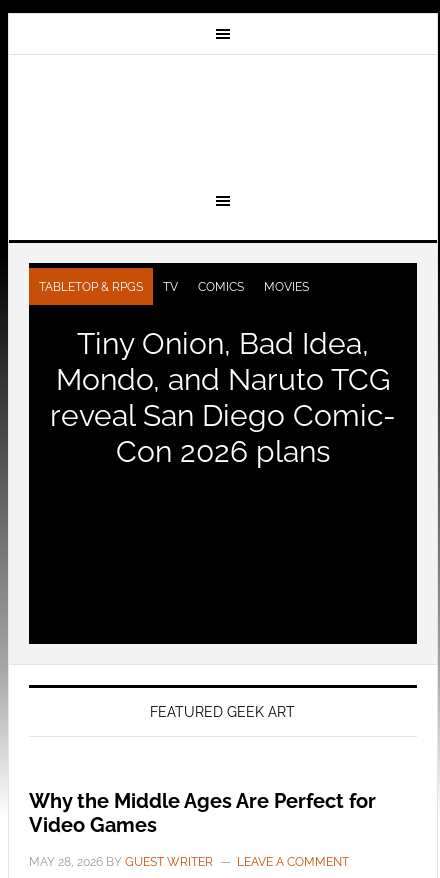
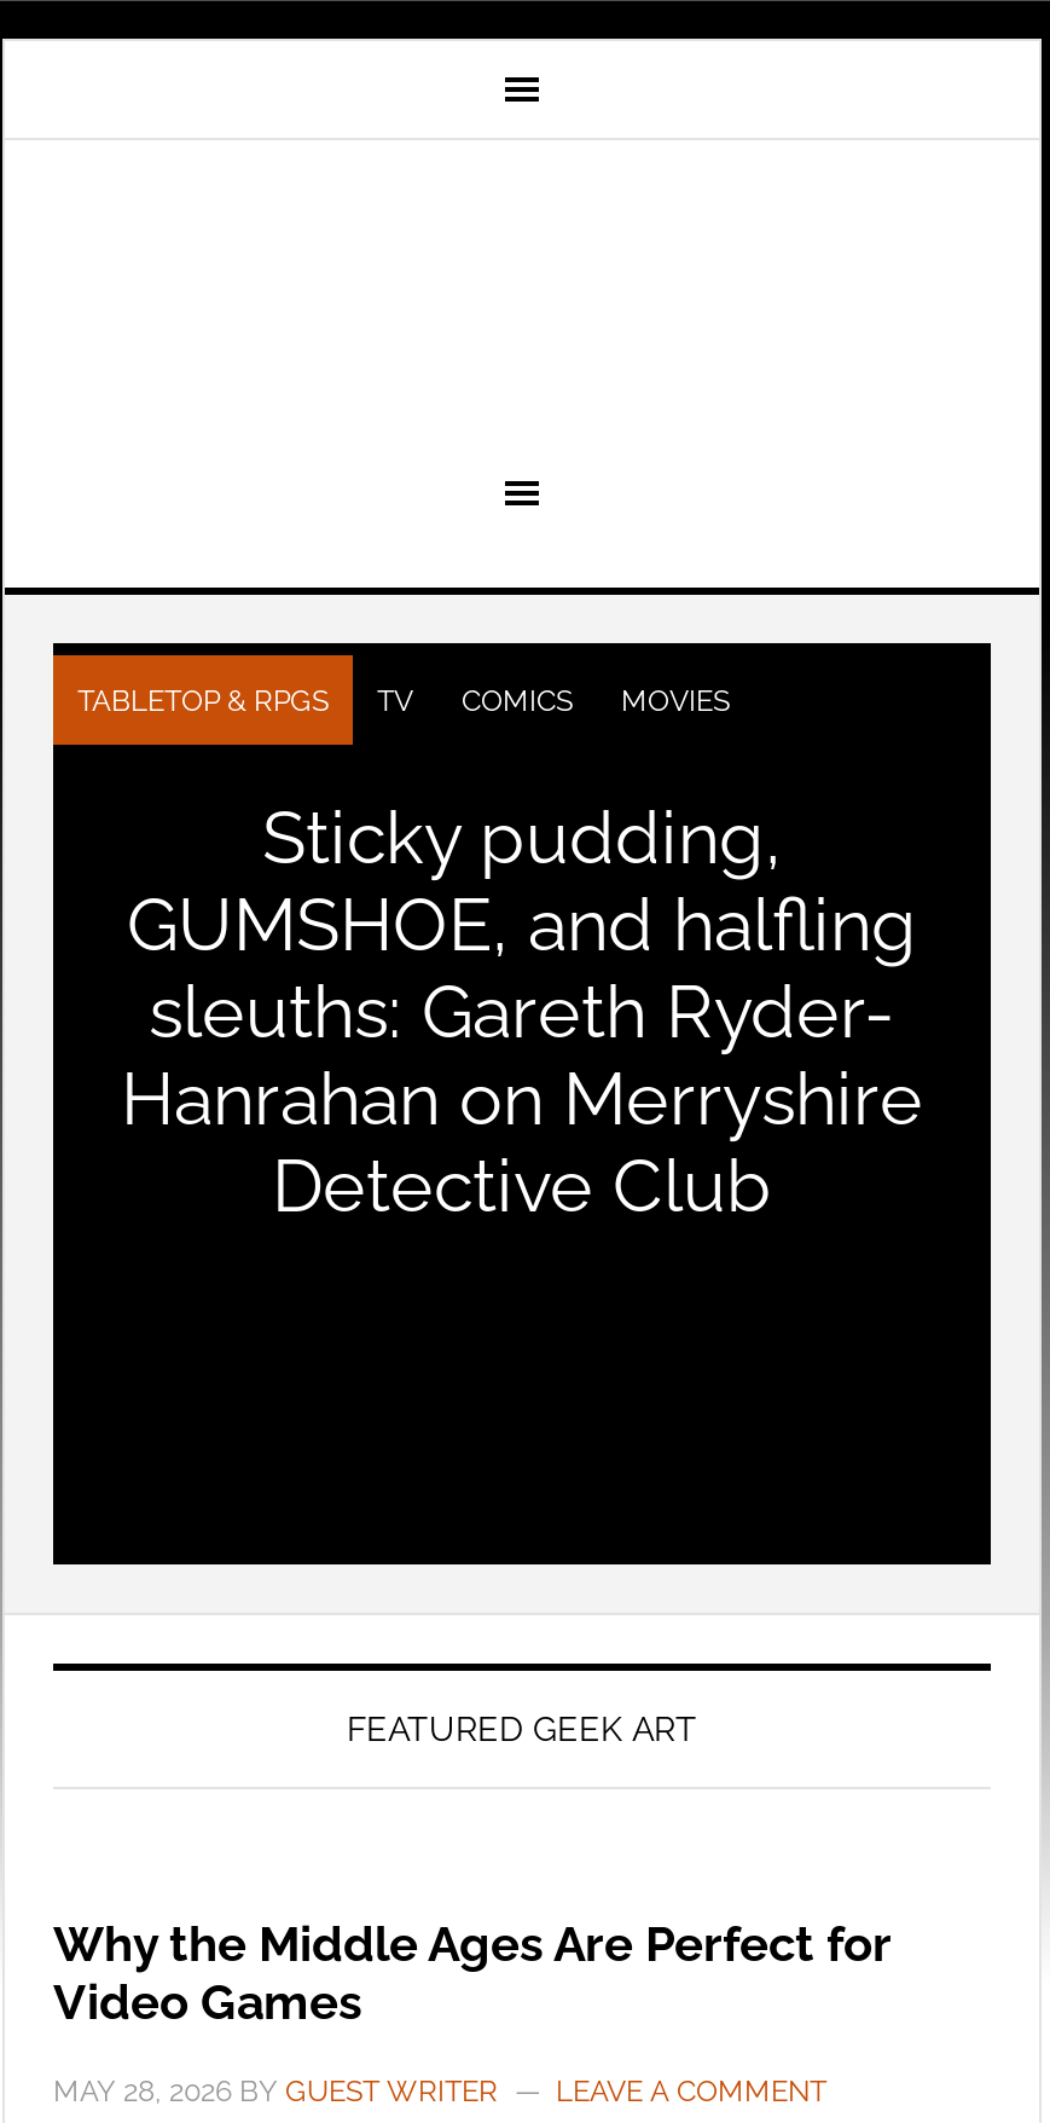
- Tiny Onion, Bad Idea,
- Mondo, and Naruto TCG
- reveal San Diego Comic-
- Con 2026 plans
+ Sticky pudding,
+ GUMSHOE, and halfling
+ sleuths: Gareth Ryder-
+ Hanrahan on Merryshire
+ Detective Club
